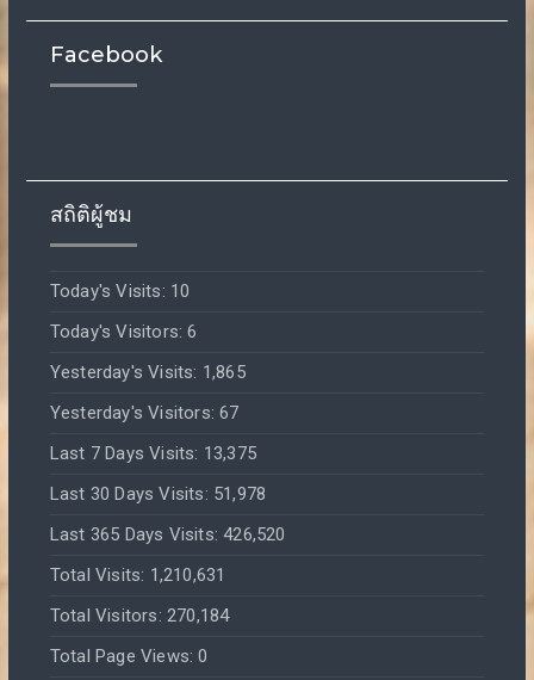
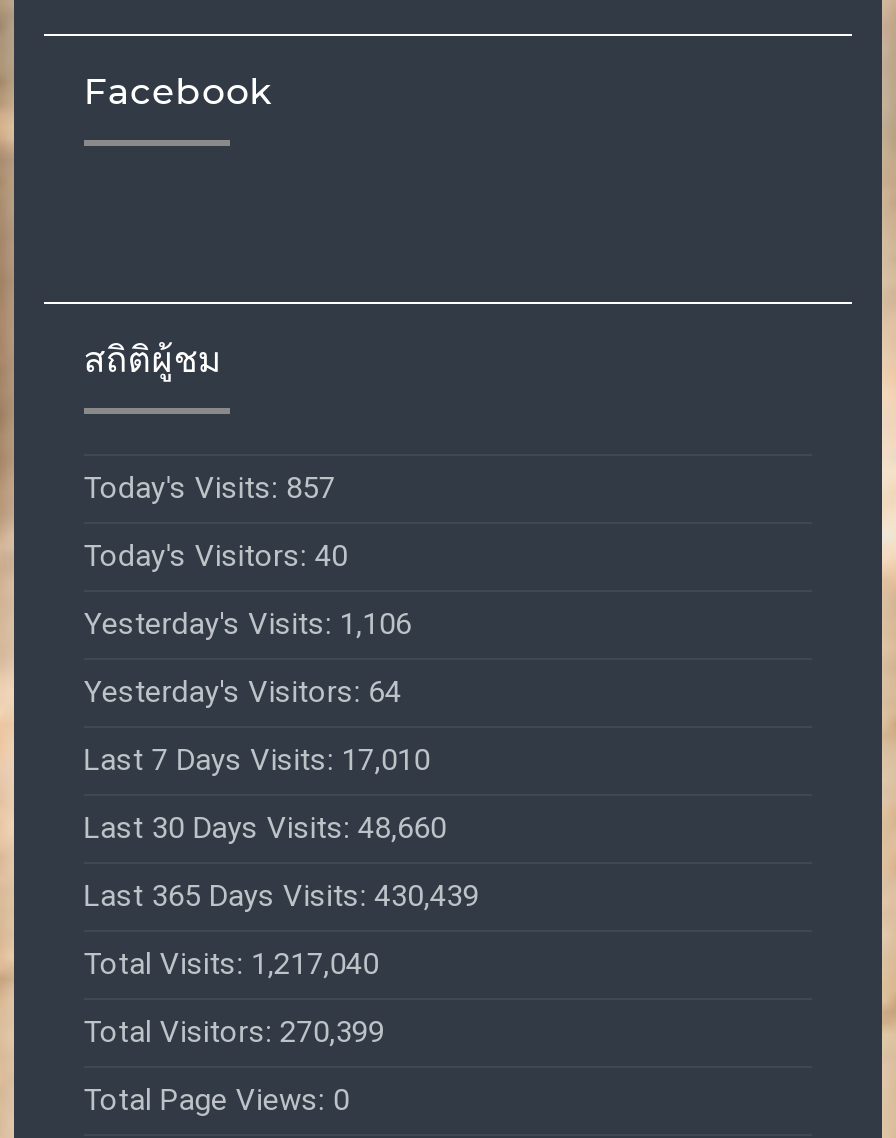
- Today's Visits: 10
+ Today's Visits: 857

- Today's Visitors: 6
+ Today's Visitors: 40

- Yesterday's Visits: 1,865
+ Yesterday's Visits: 1,106

- Yesterday's Visitors: 67
+ Yesterday's Visitors: 64

- Last 7 Days Visits: 13,375
+ Last 7 Days Visits: 17,010

- Last 30 Days Visits: 51,978
+ Last 30 Days Visits: 48,660

- Last 365 Days Visits: 426,520
+ Last 365 Days Visits: 430,439

- Total Visits: 1,210,631
+ Total Visits: 1,217,040

- Total Visitors: 270,184
+ Total Visitors: 270,399
